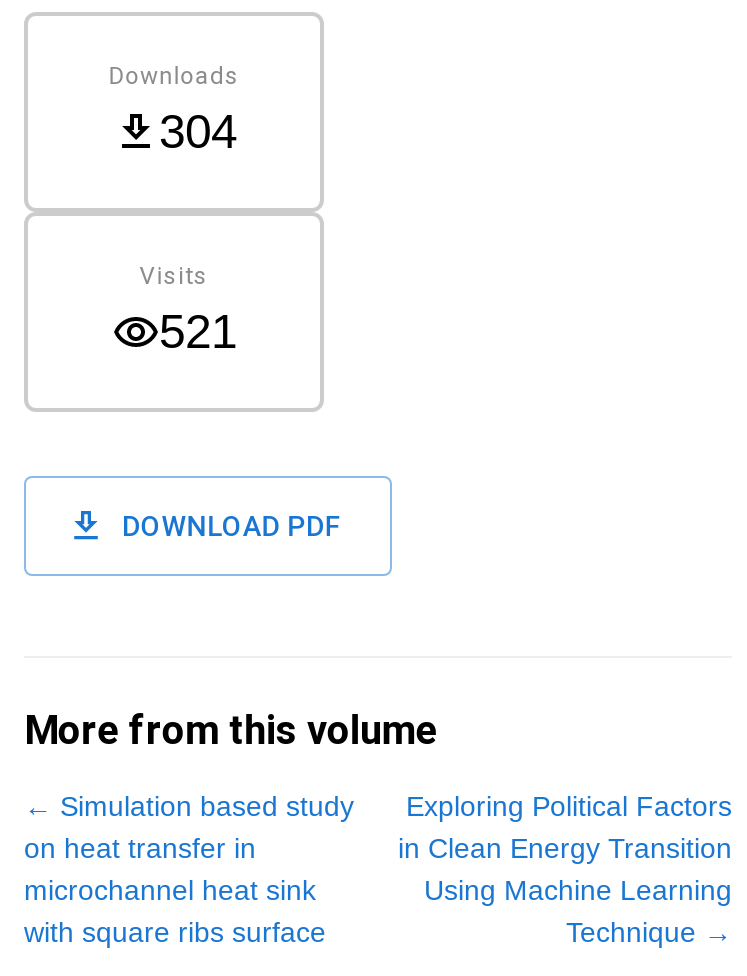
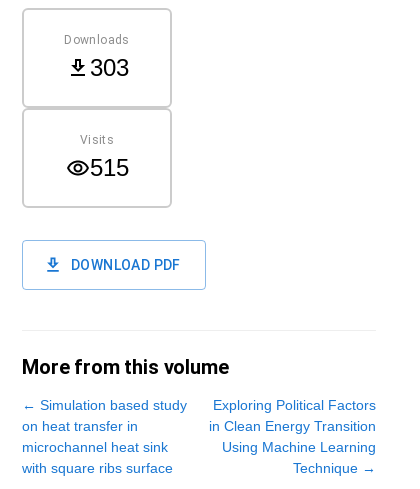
- 304
+ 303

- 521
+ 515
